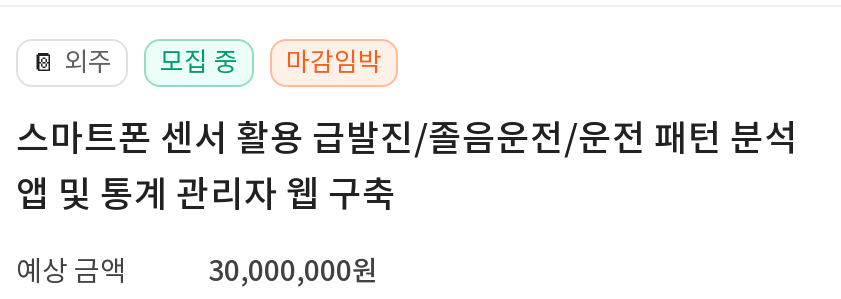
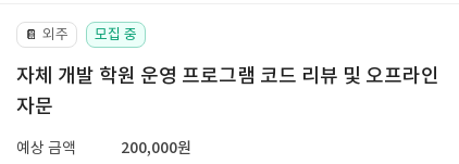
- 마감임박
- 스마트폰 센서 활용 급발진/졸음운전/운전 패턴 분석
- 앱 및 통계 관리자 웹 구축
+ 자체 개발 학원 운영 프로그램 코드 리뷰 및 오프라인
+ 자문

- 30,000,000원
+ 200,000원
